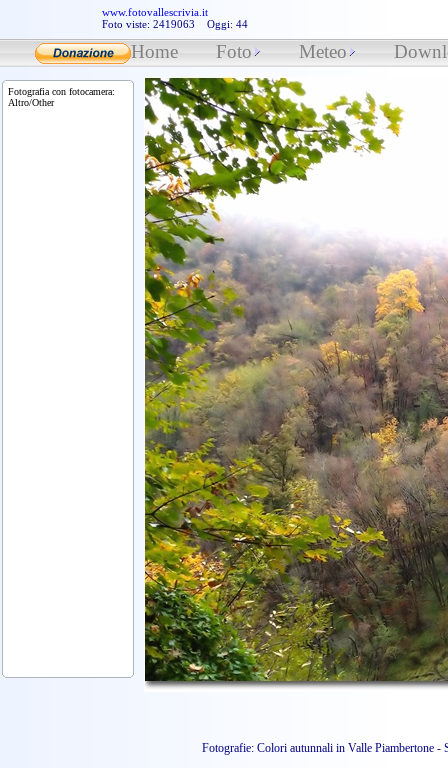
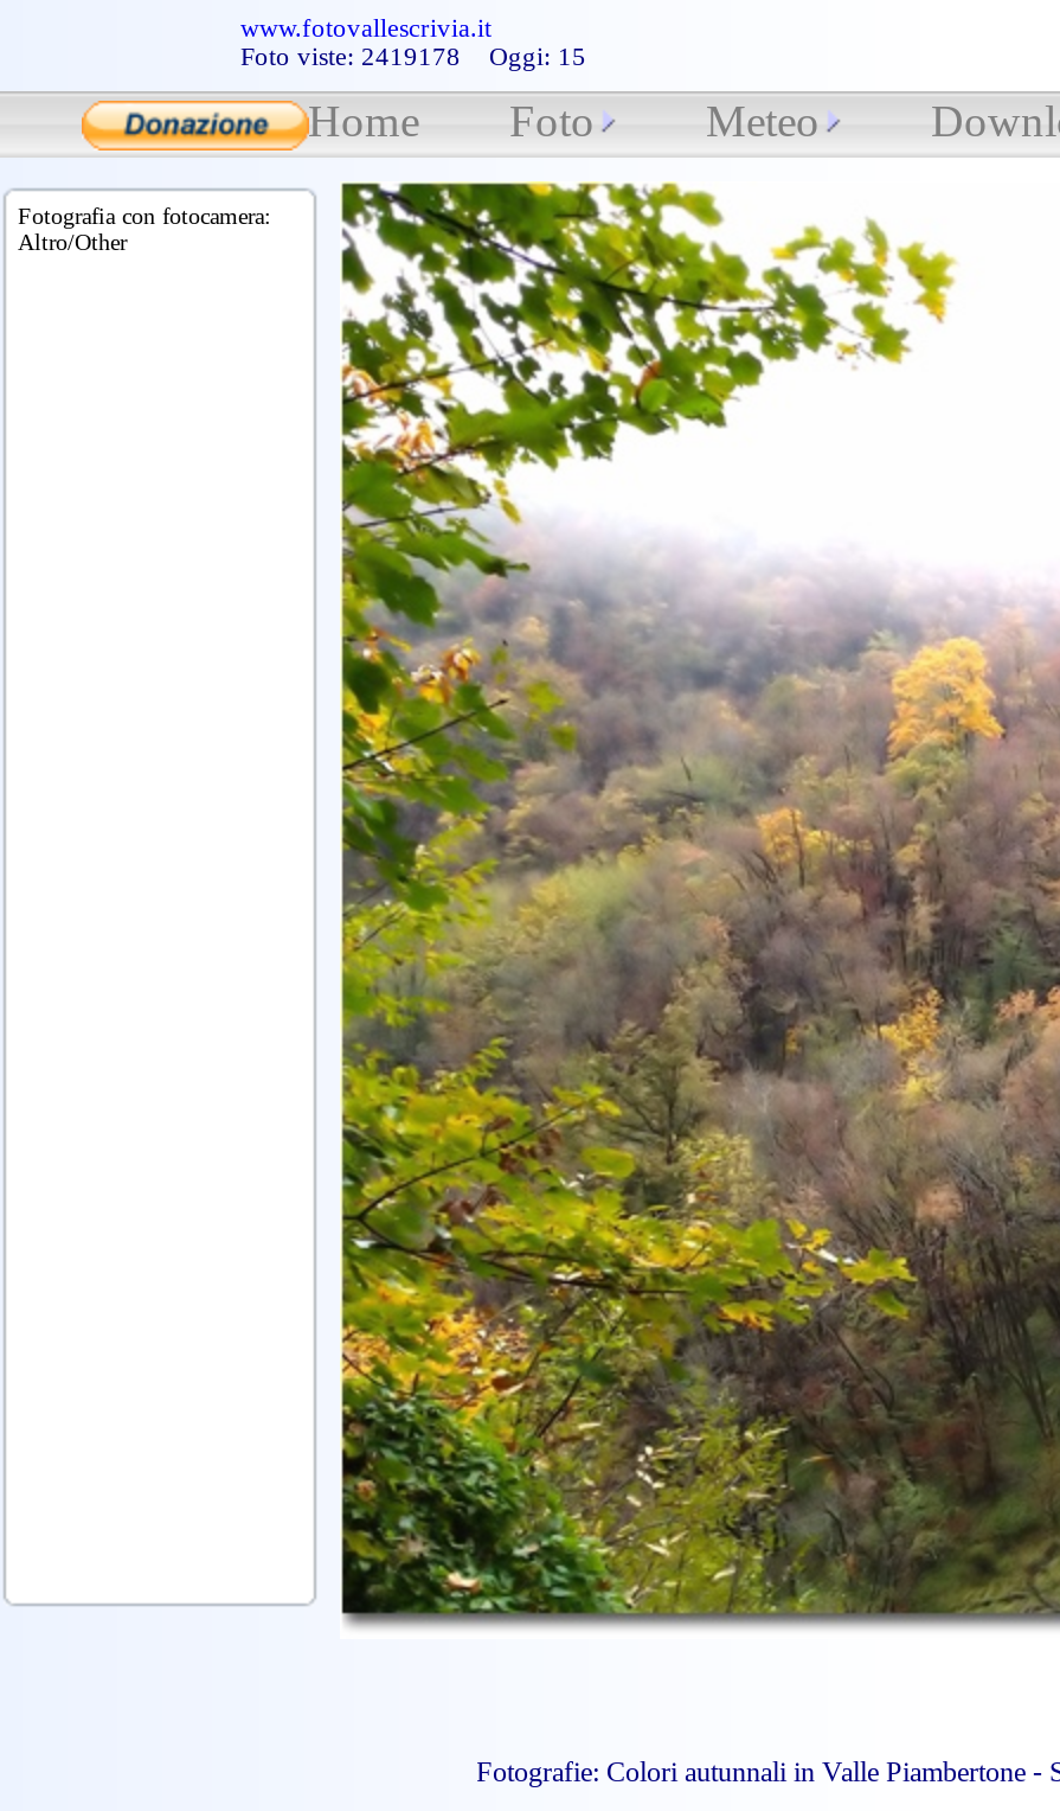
- Foto viste: 2419063 Oggi: 44
+ Foto viste: 2419178 Oggi: 15
